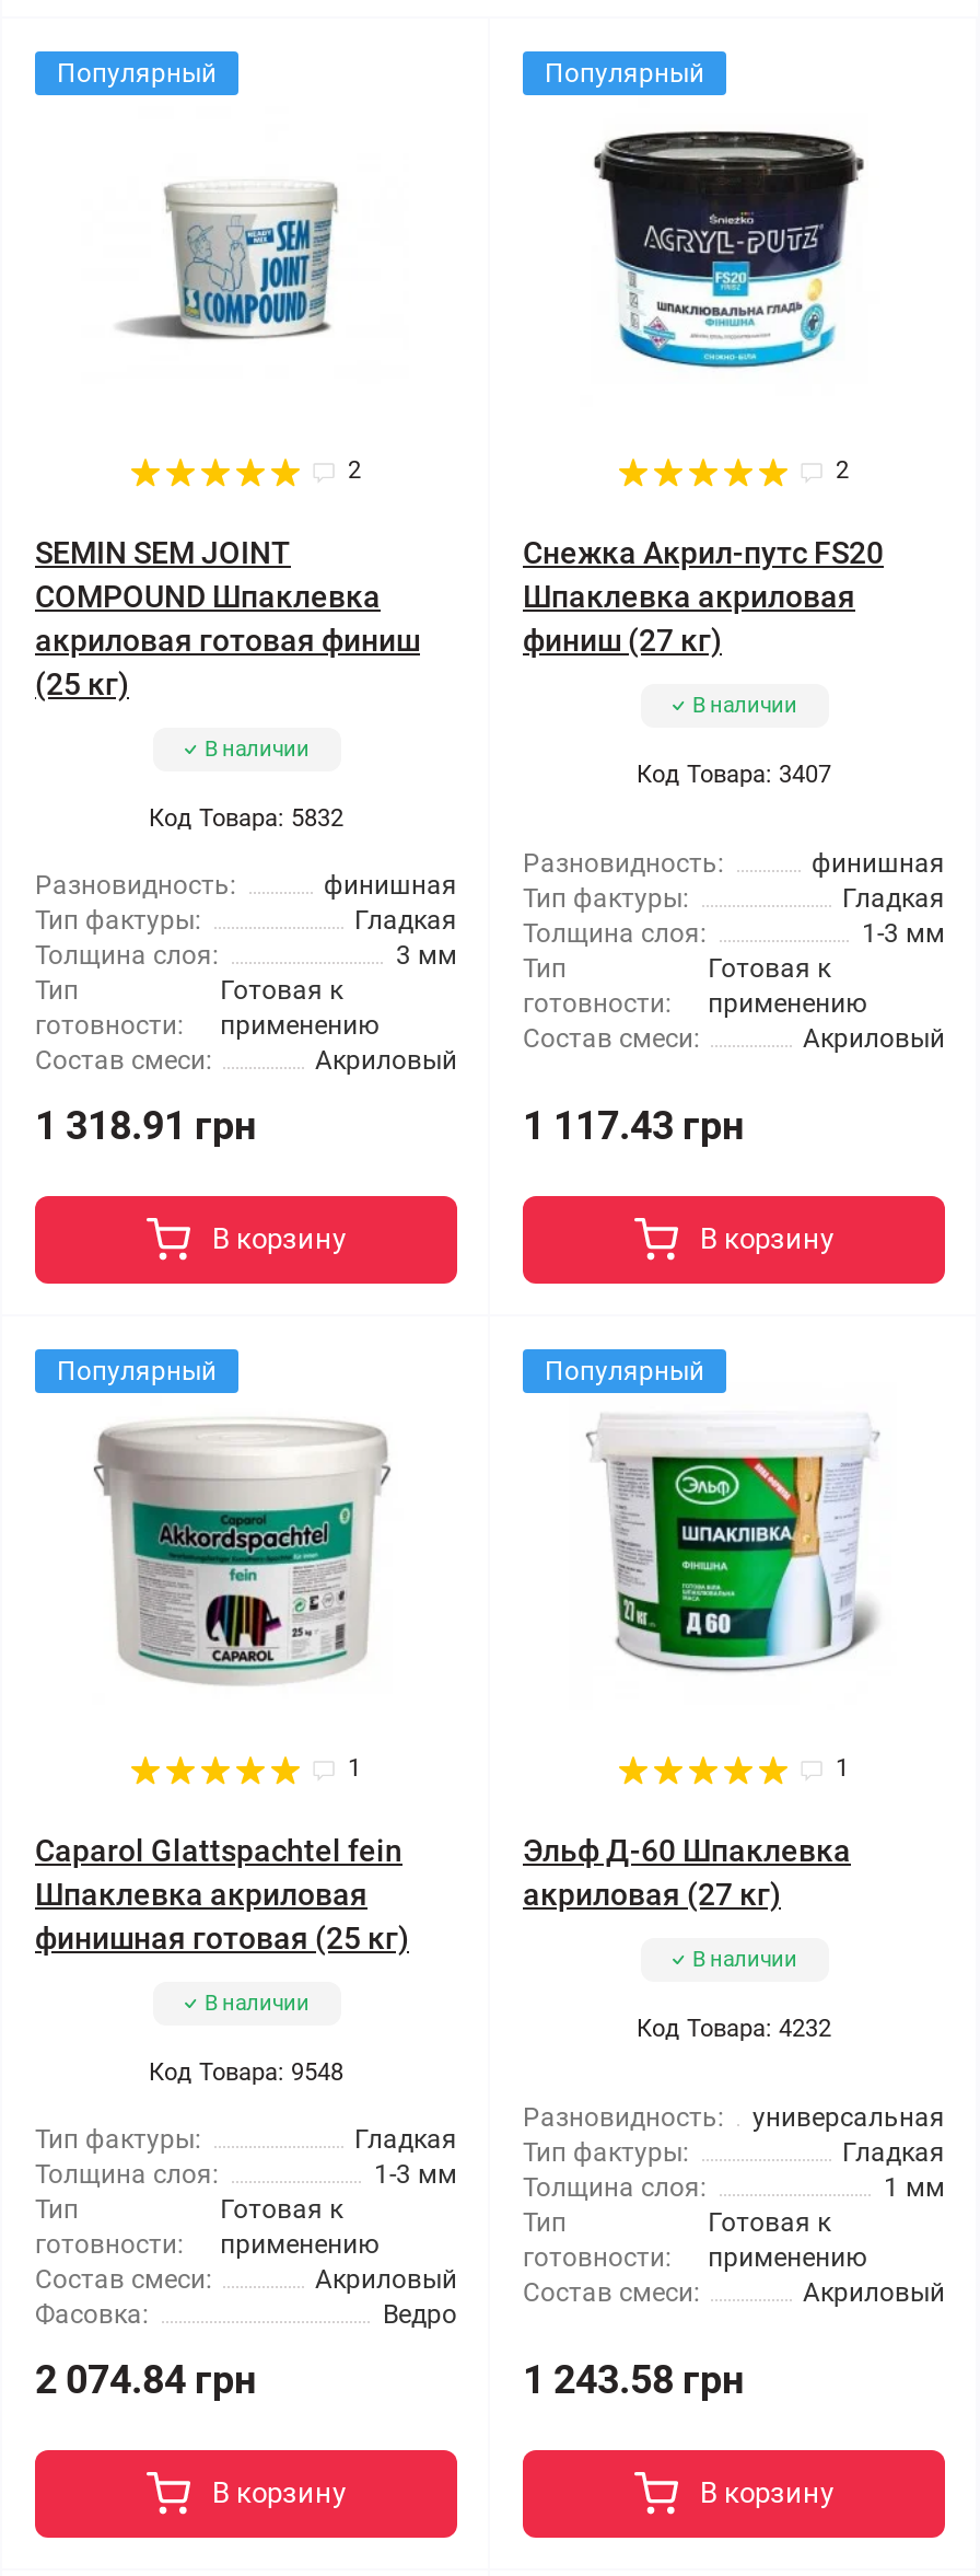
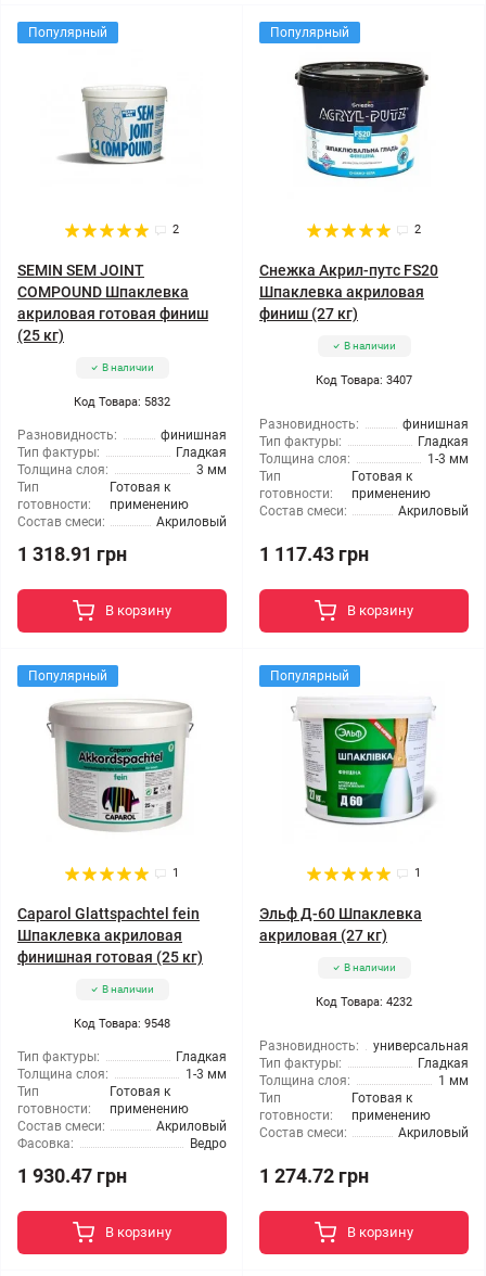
- 2 074.84 грн
+ 1 930.47 грн

- 1 243.58 грн
+ 1 274.72 грн
